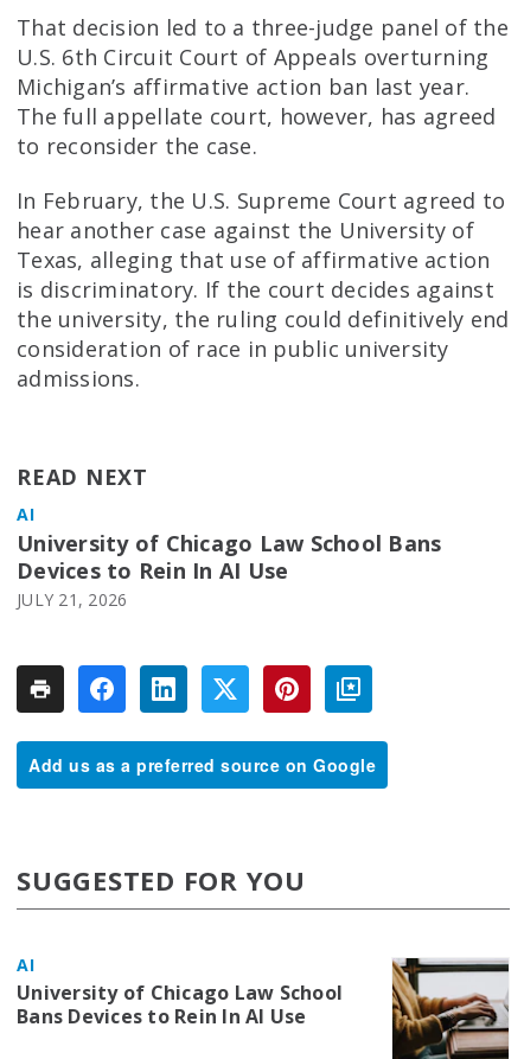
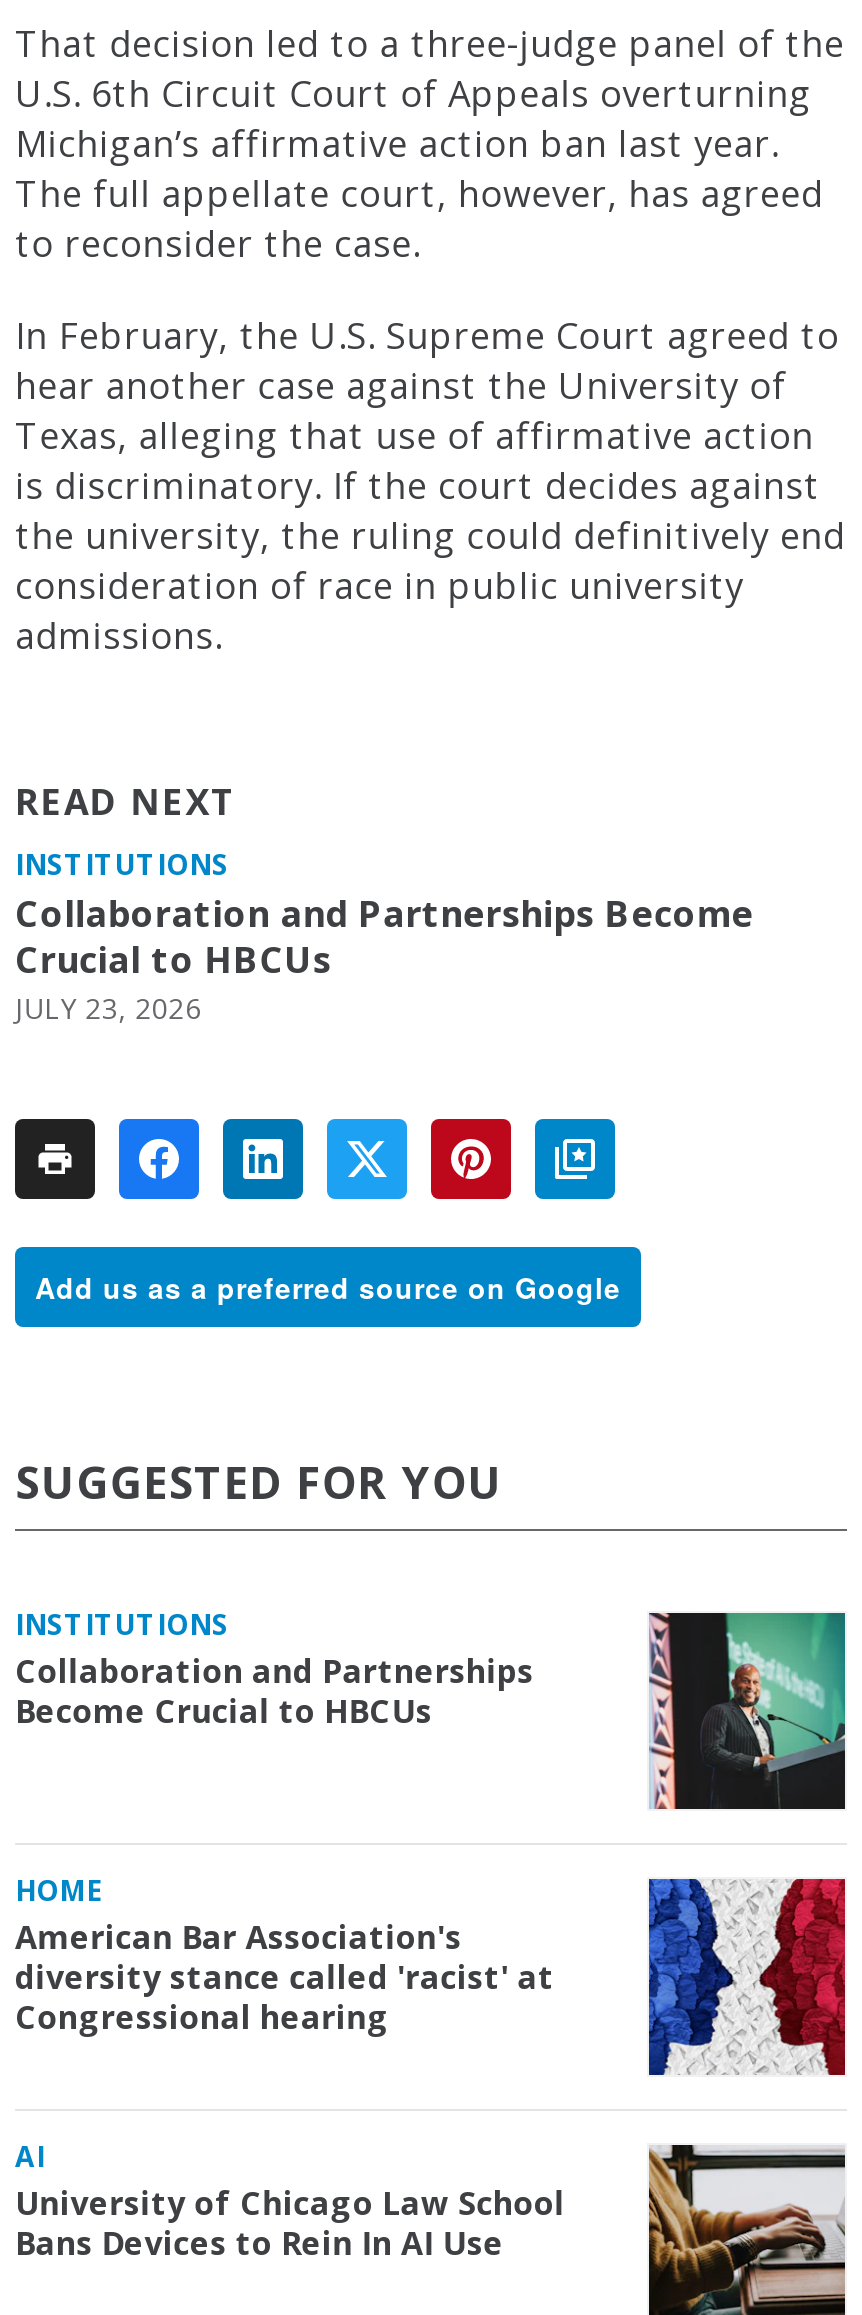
- AI
- University of Chicago Law School Bans
- Devices to Rein In AI Use
- JULY 21, 2026
+ INSTITUTIONS
+ Collaboration and Partnerships Become
+ Crucial to HBCUs
+ JULY 23, 2026

+ INSTITUTIONS
+ Collaboration and Partnerships
+ Become Crucial to HBCUs

+ HOME
+ American Bar Association's
+ diversity stance called 'racist' at
+ Congressional hearing

+ [image]

+ [image]
